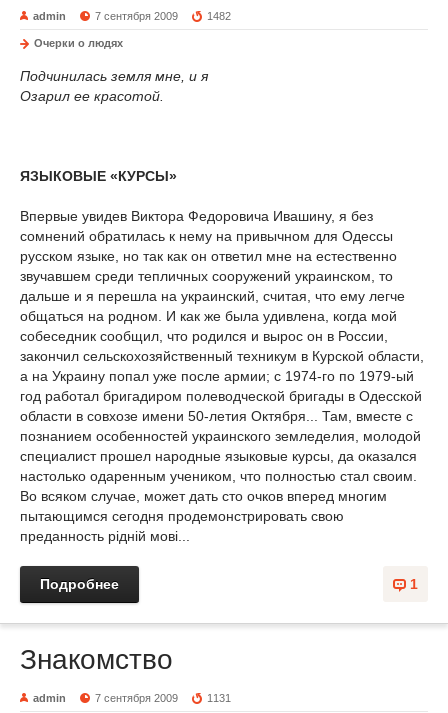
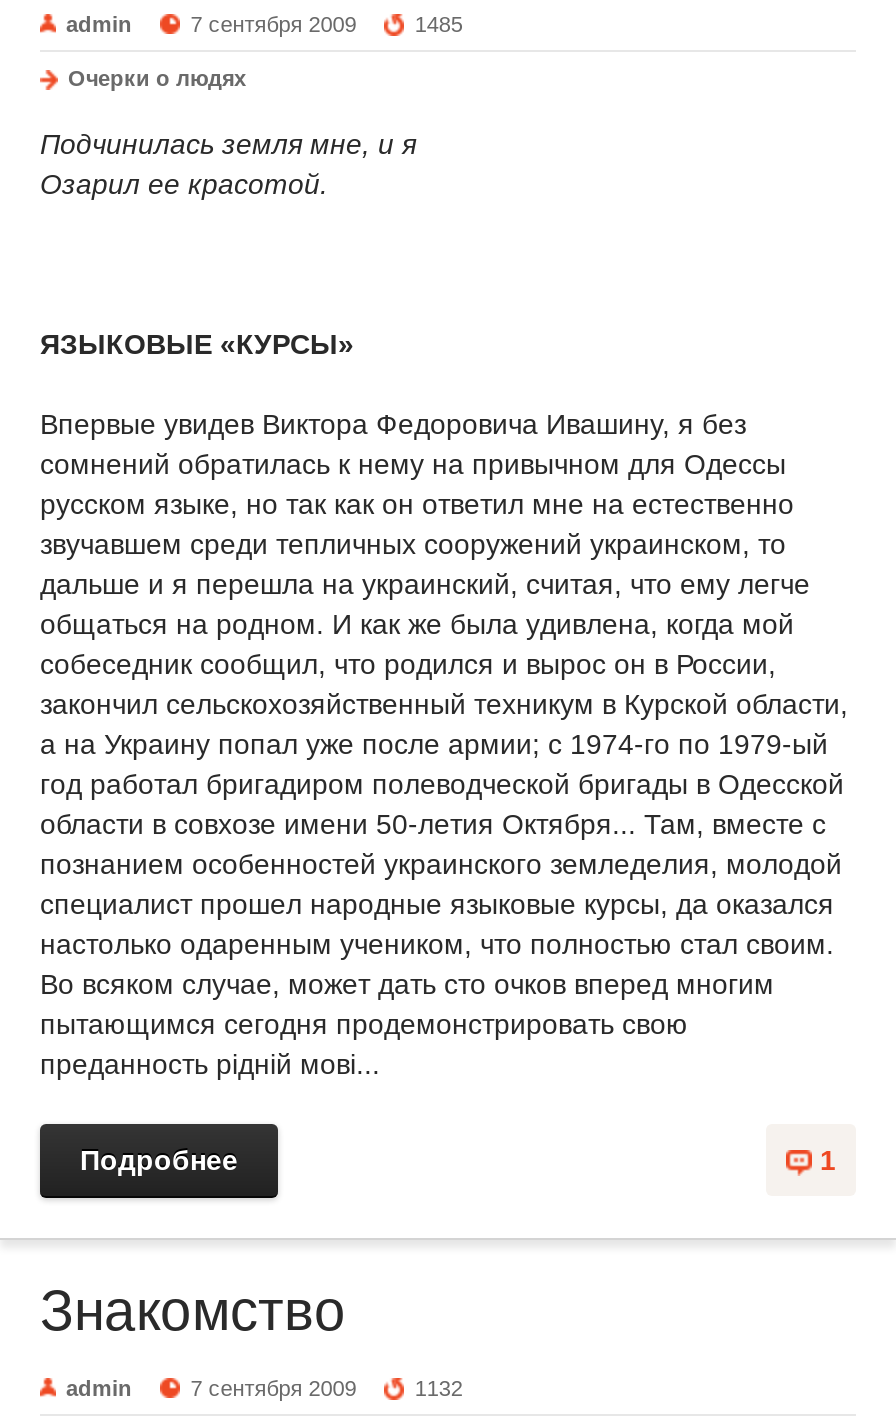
- 1482
+ 1485

- 1131
+ 1132
